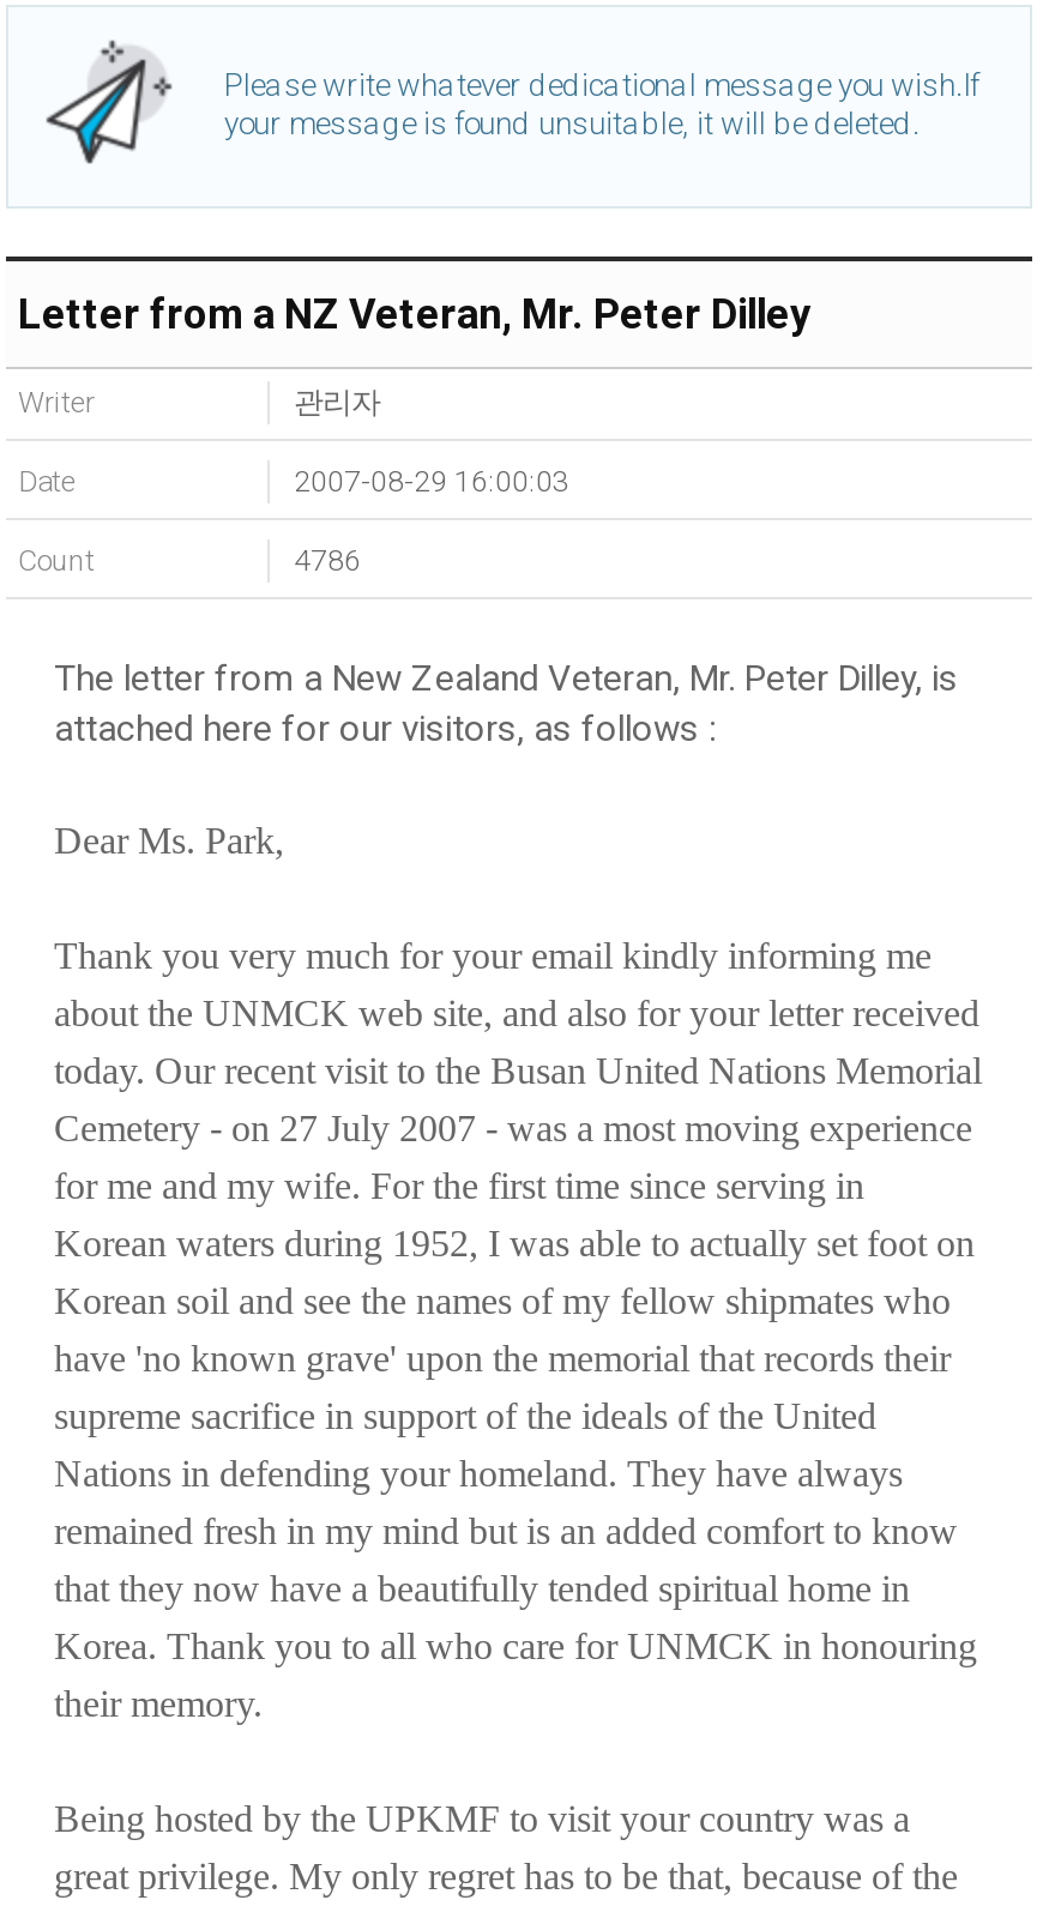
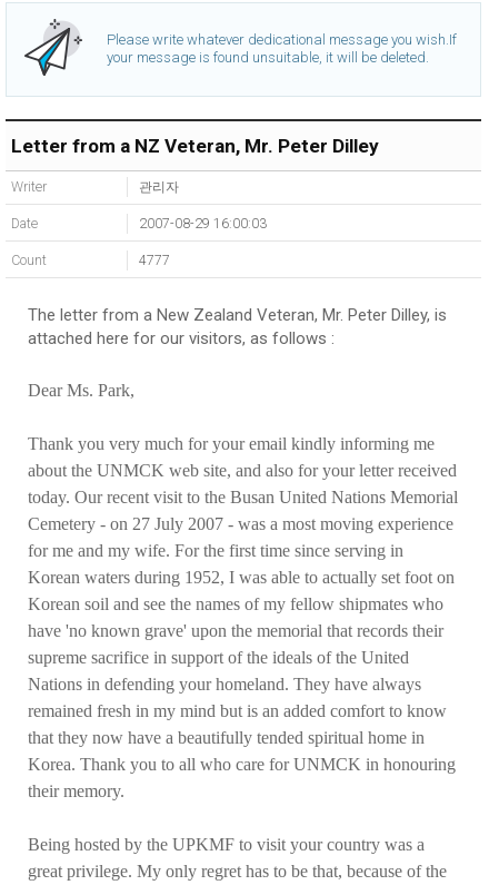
- 4786
+ 4777
